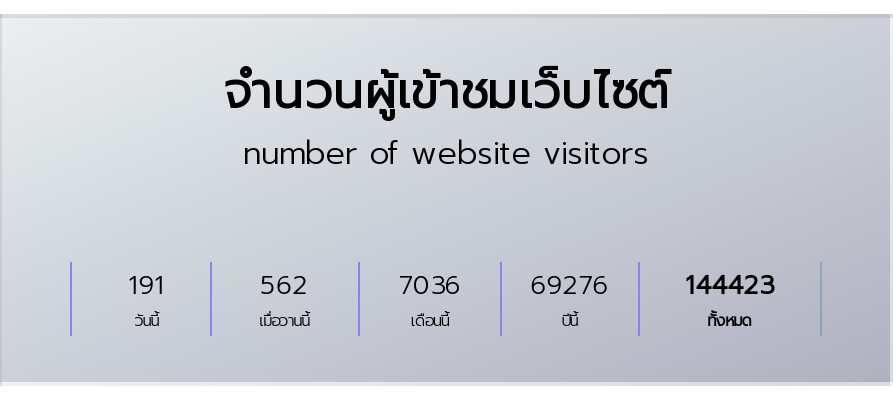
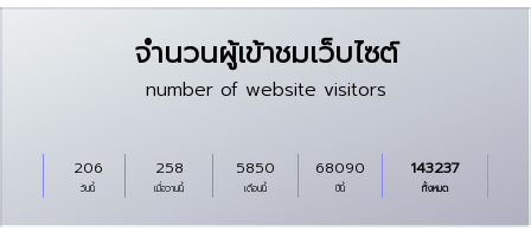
- 191
+ 206

- 562
+ 258

- 7036
+ 5850

- 69276
+ 68090

- 144423
+ 143237
